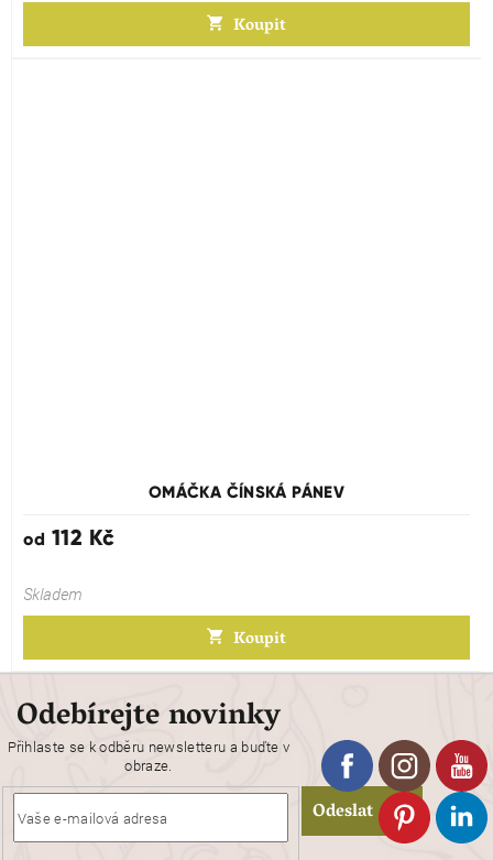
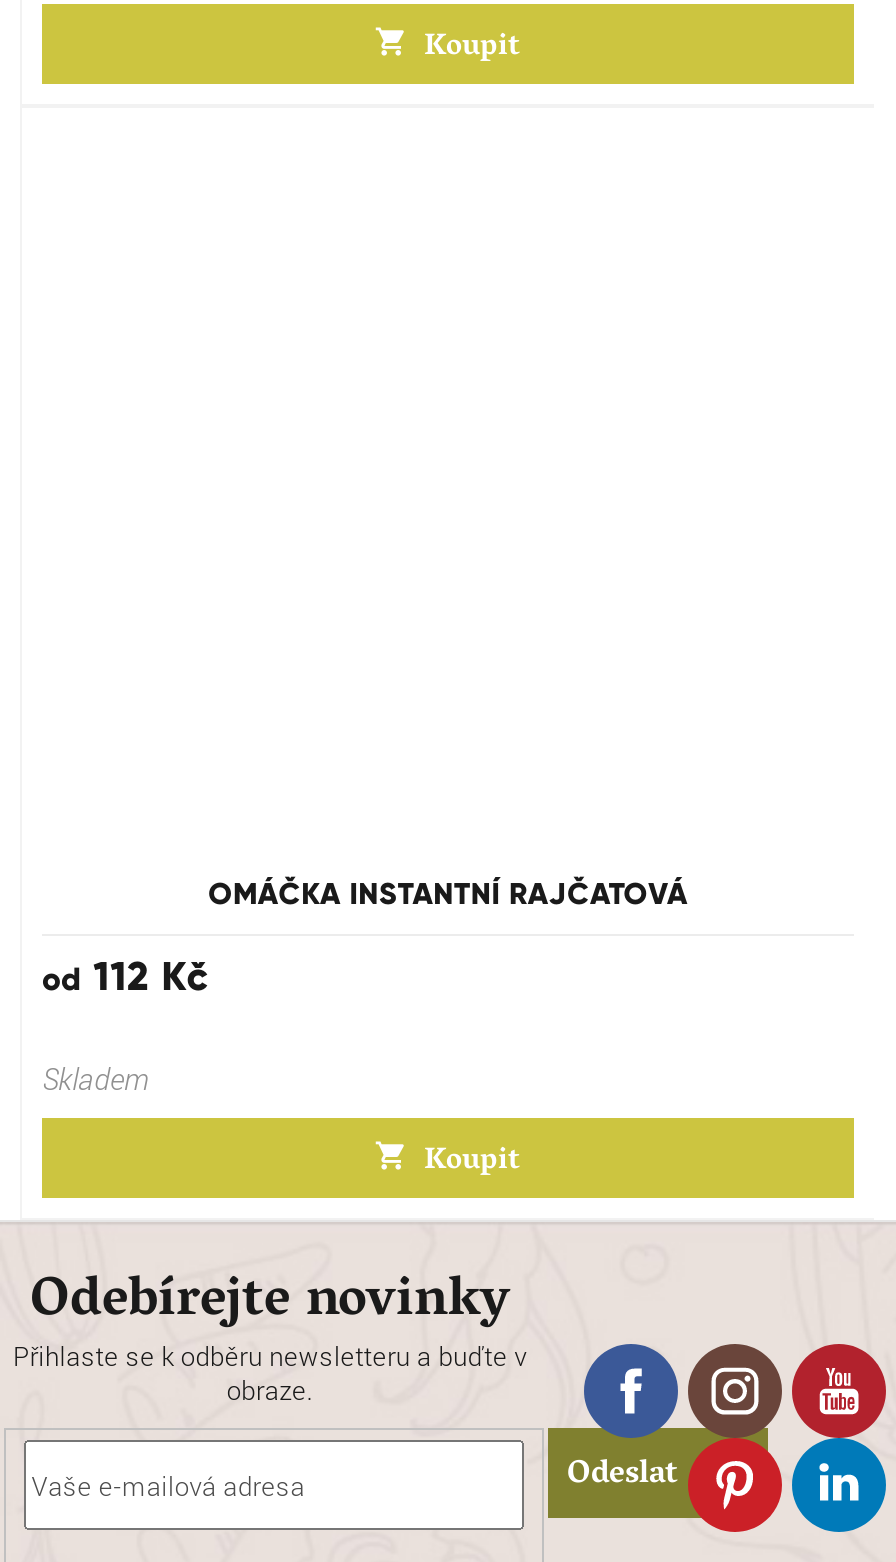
- OMÁČKA ČÍNSKÁ PÁNEV
+ OMÁČKA INSTANTNÍ RAJČATOVÁ
